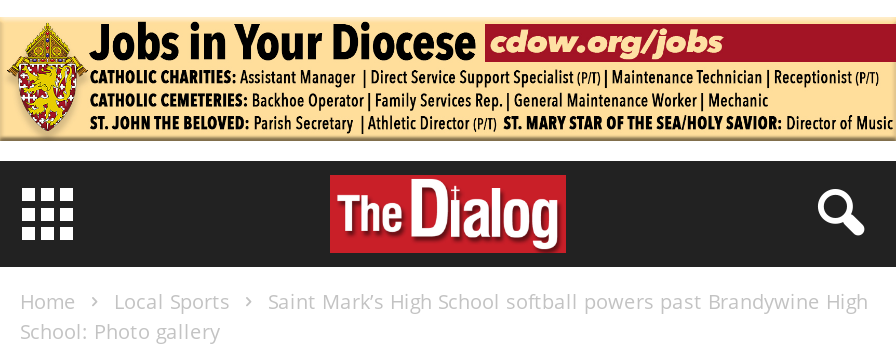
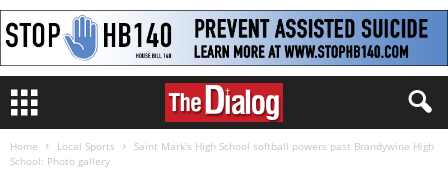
- [image]
+ [image]
